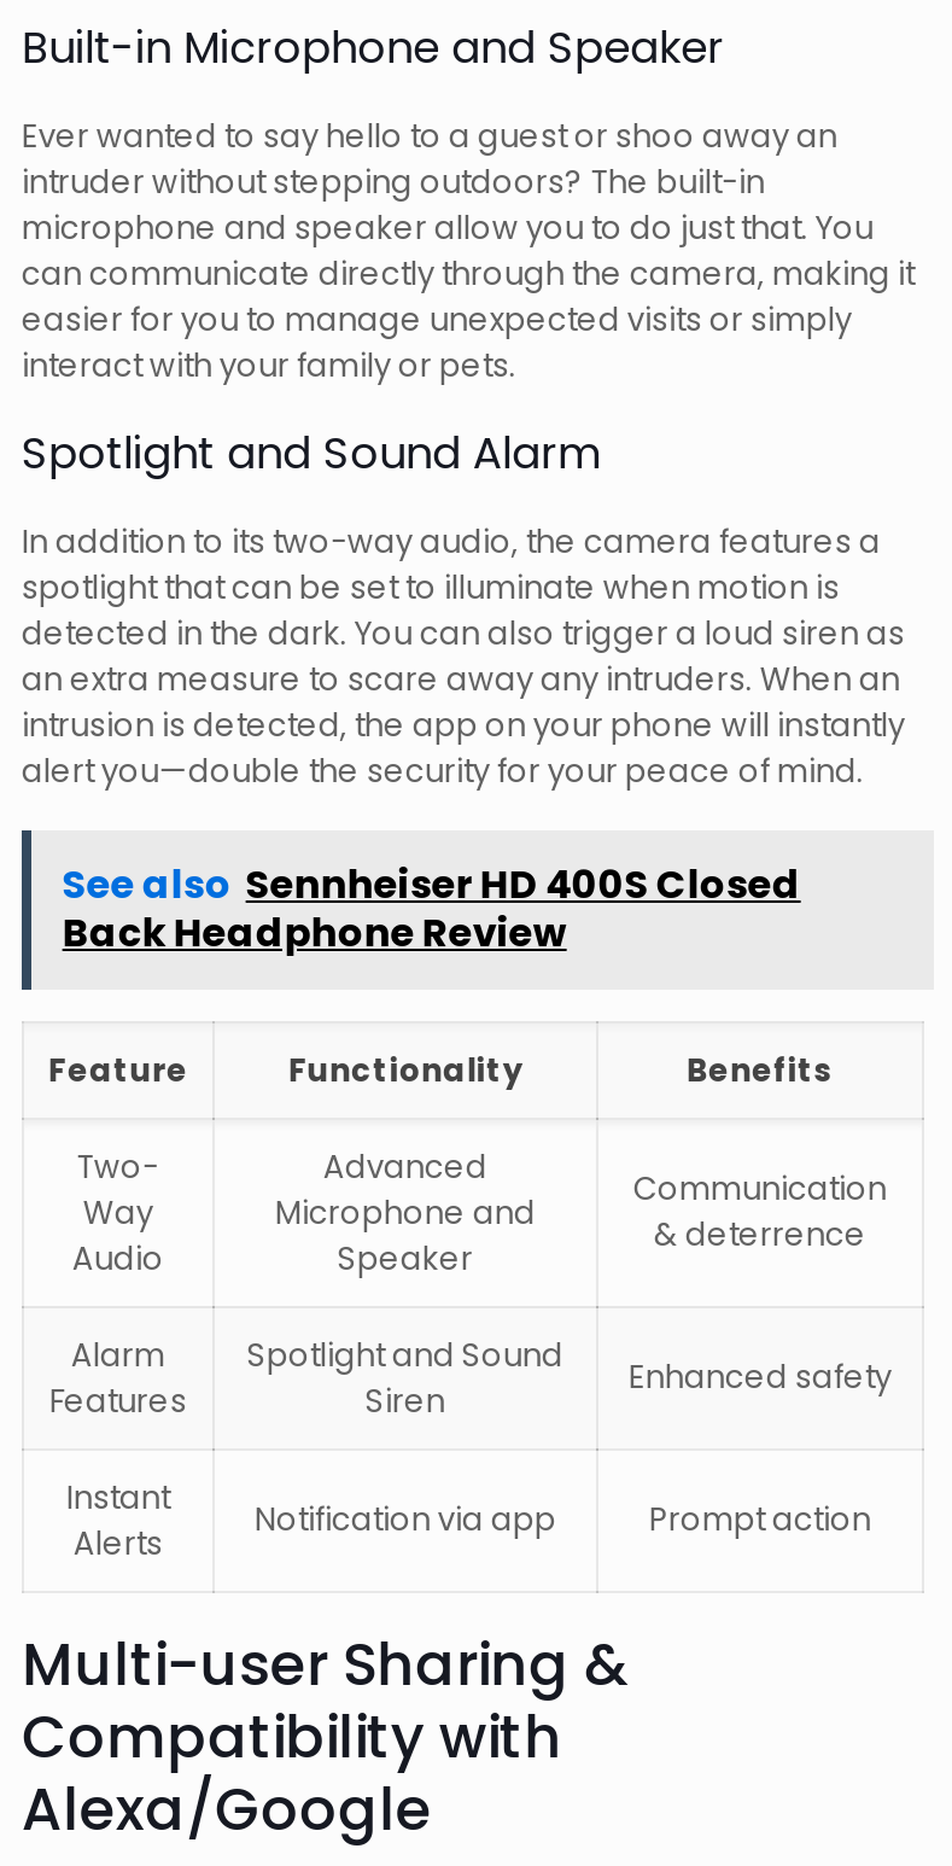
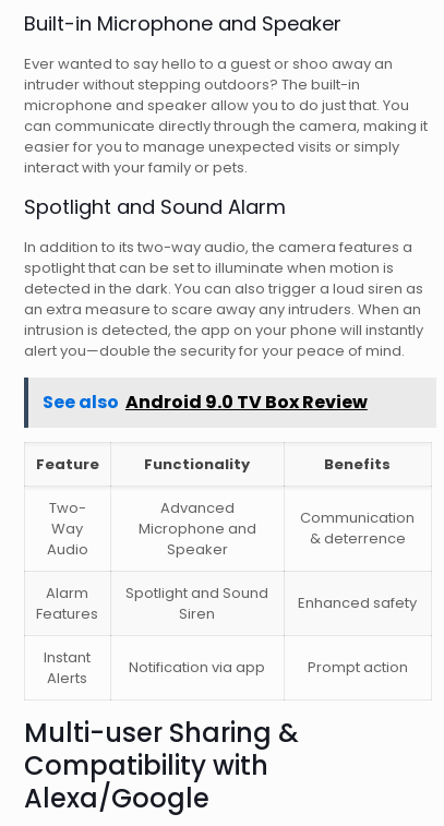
- See also Sennheiser HD 400S Closed
- Back Headphone Review
+ See also Android 9.0 TV Box Review
